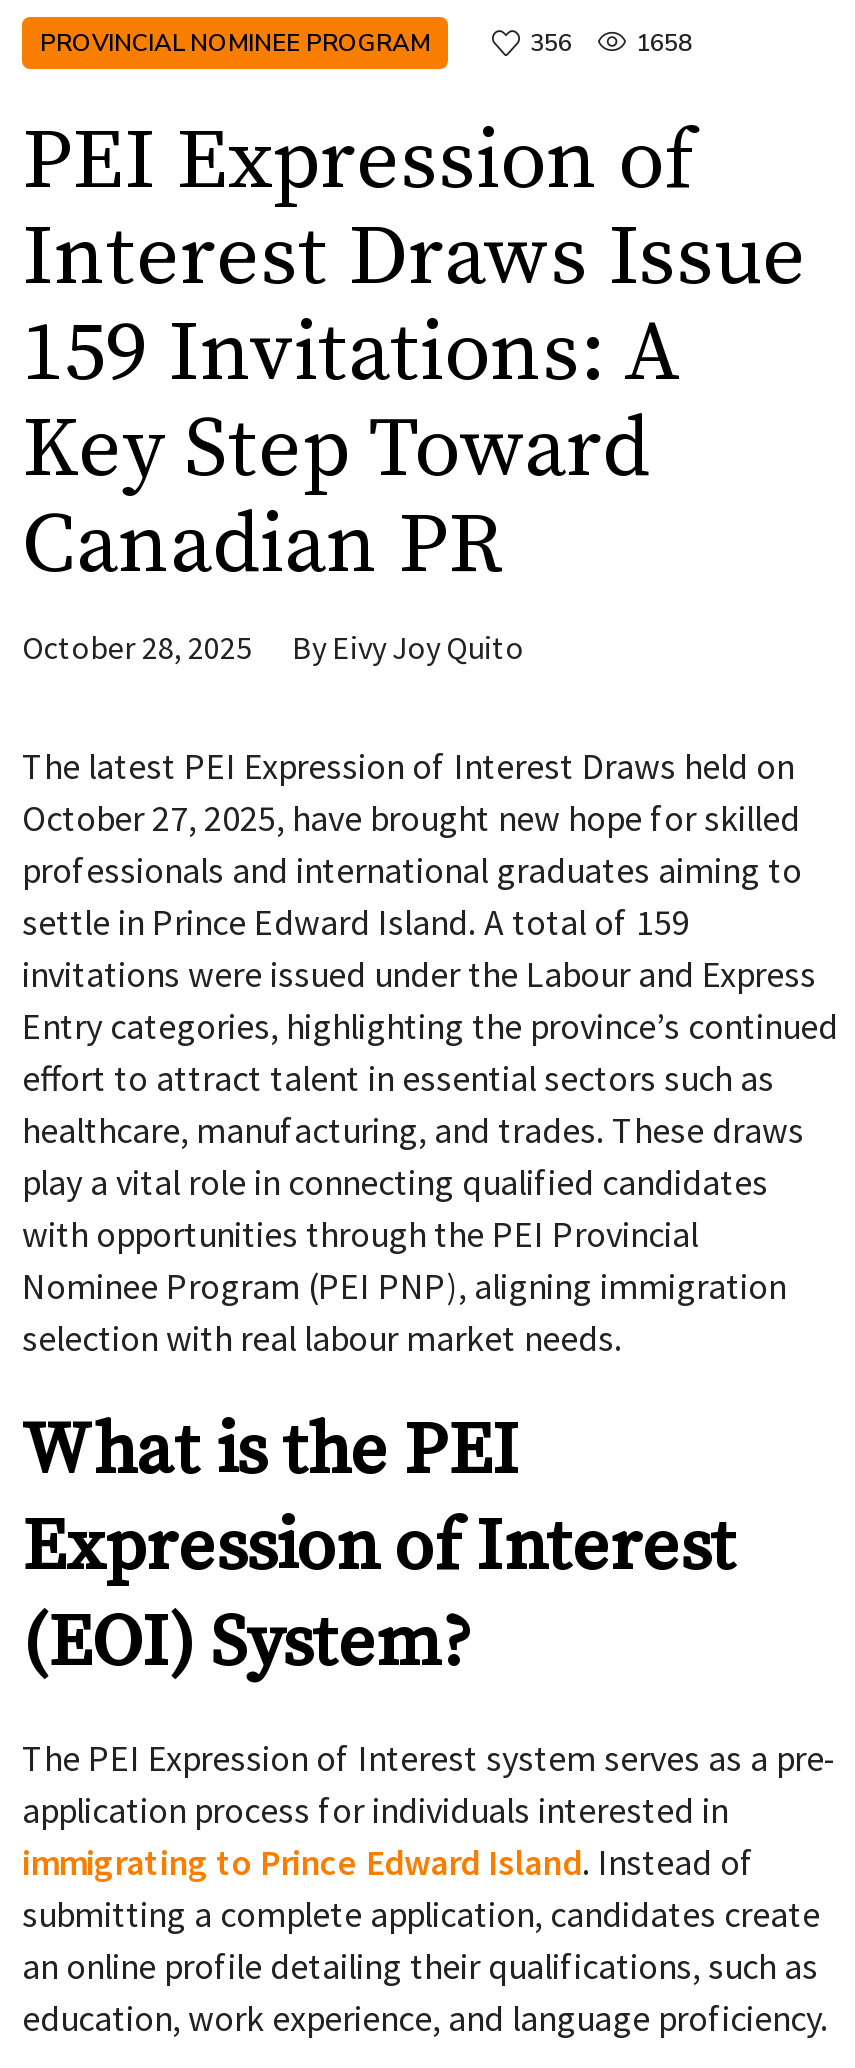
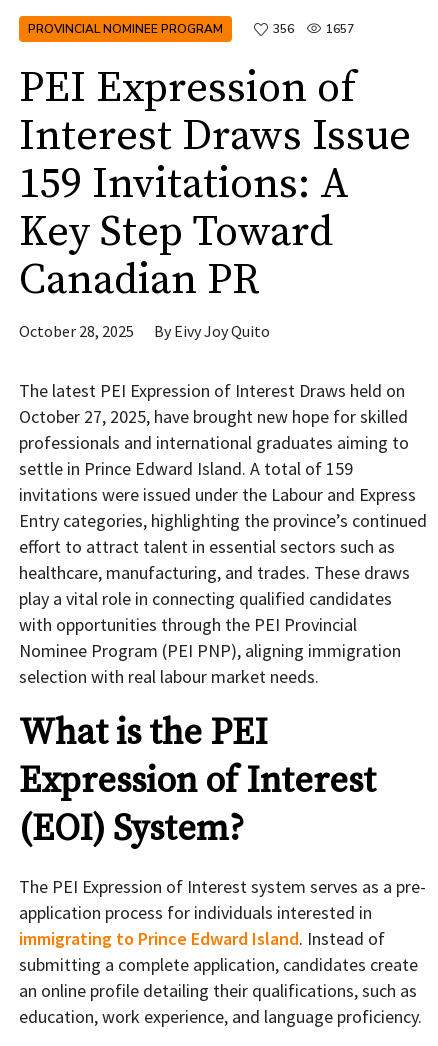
- 356 1658
+ 356 1657
